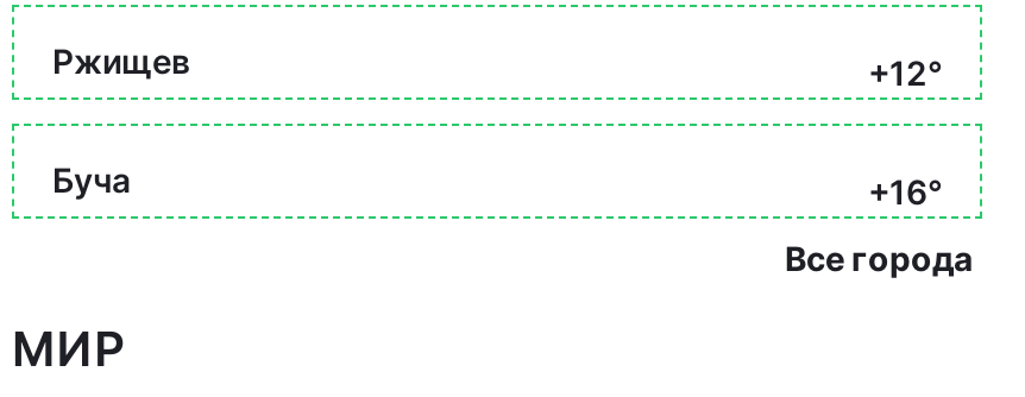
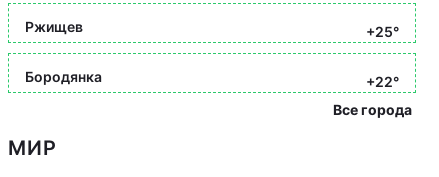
- +12°
+ +25°

- Буча
- +16°
+ Бородянка
+ +22°
